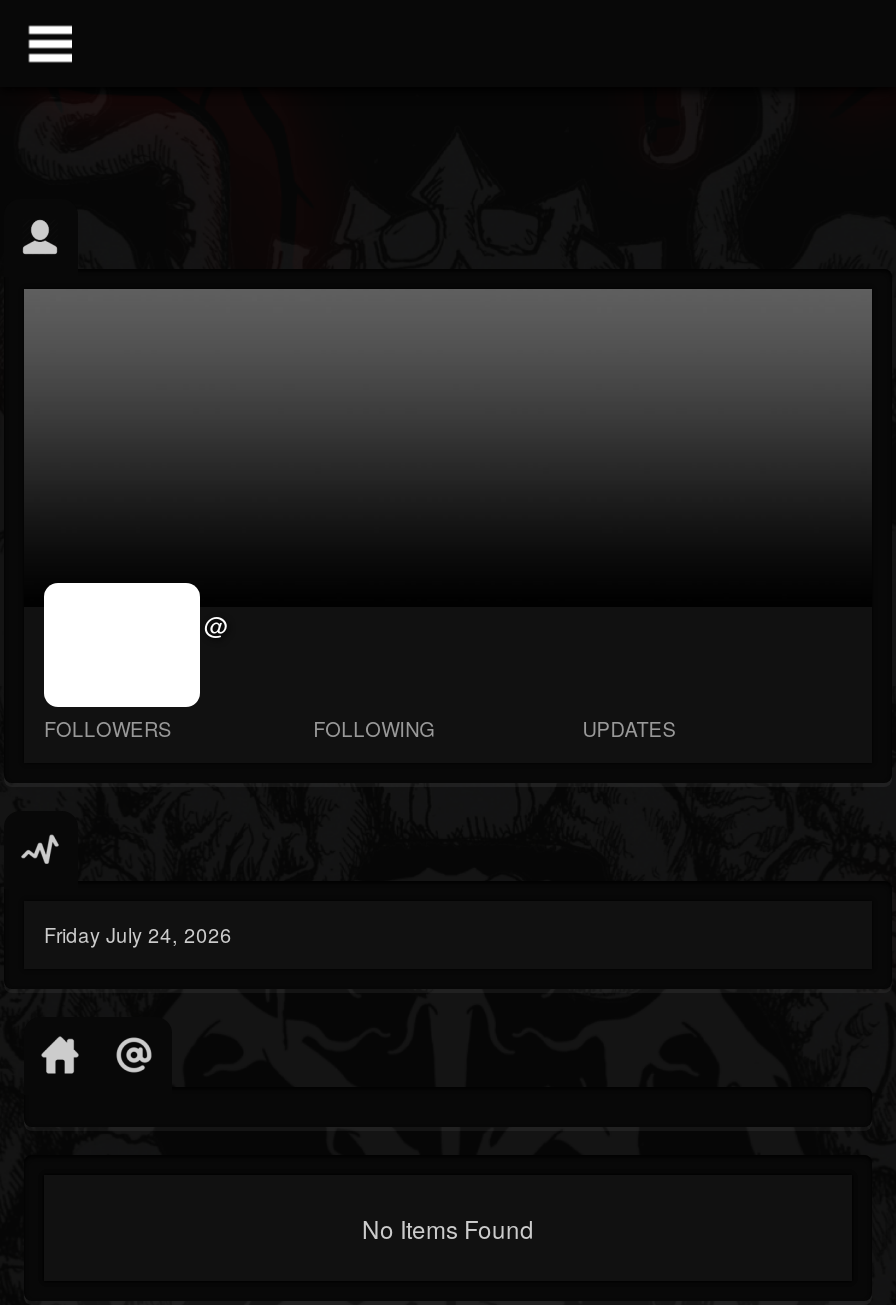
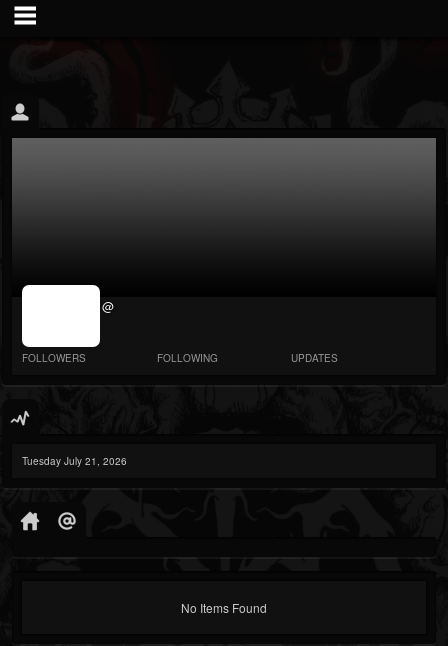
- Friday July 24, 2026
+ Tuesday July 21, 2026
